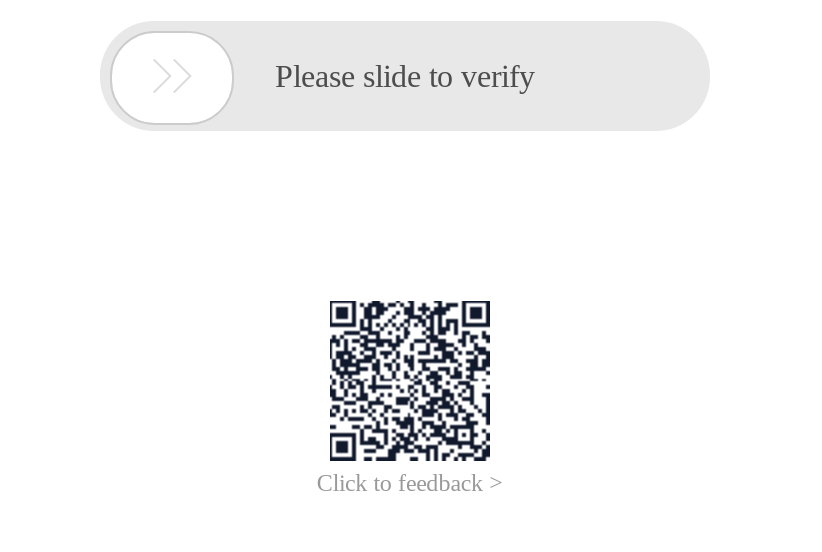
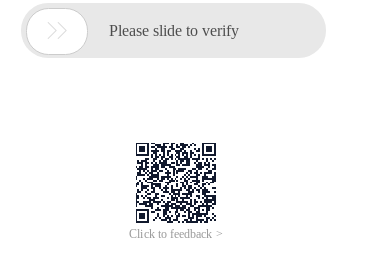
- [image]
+ [image]
